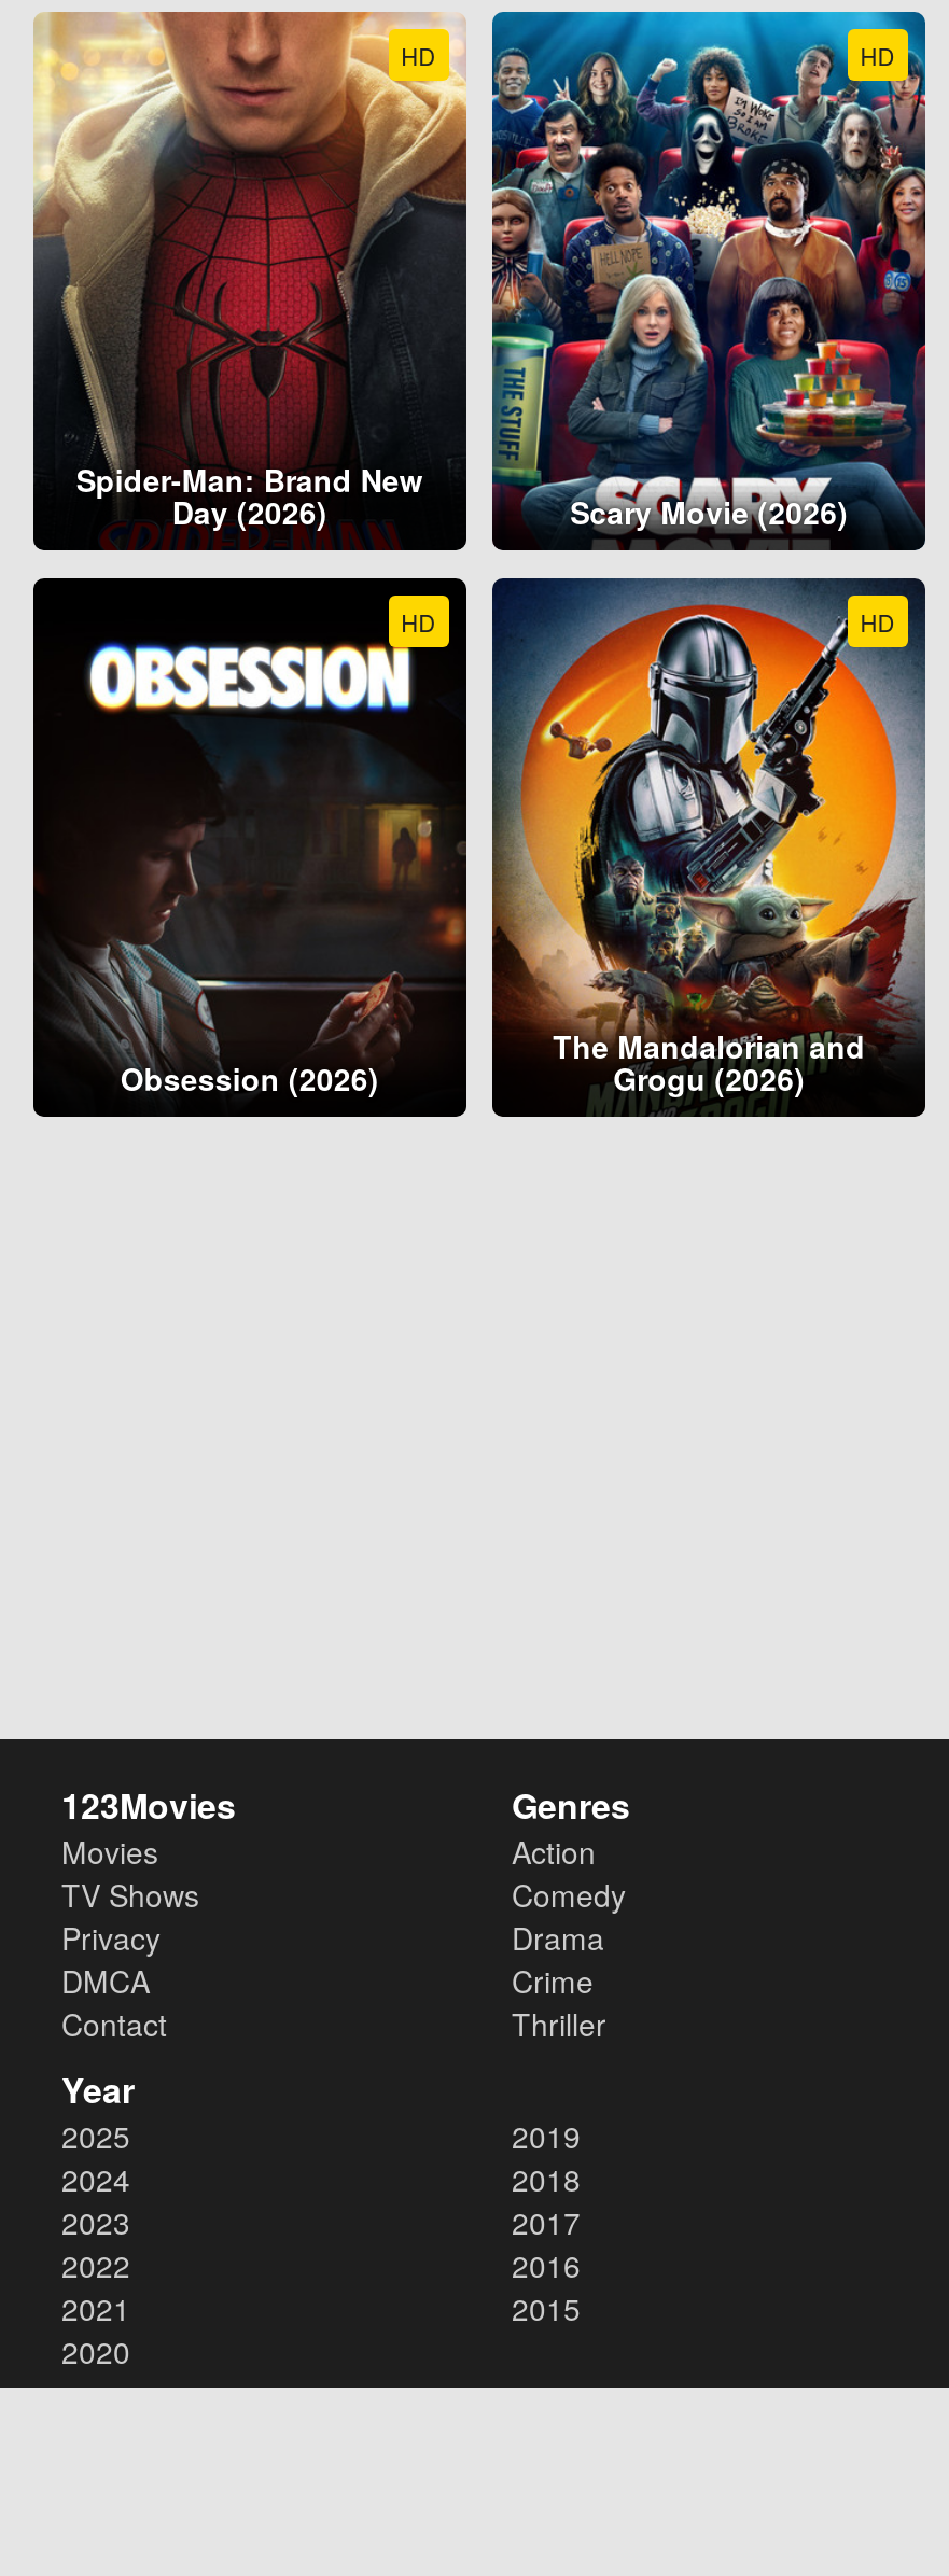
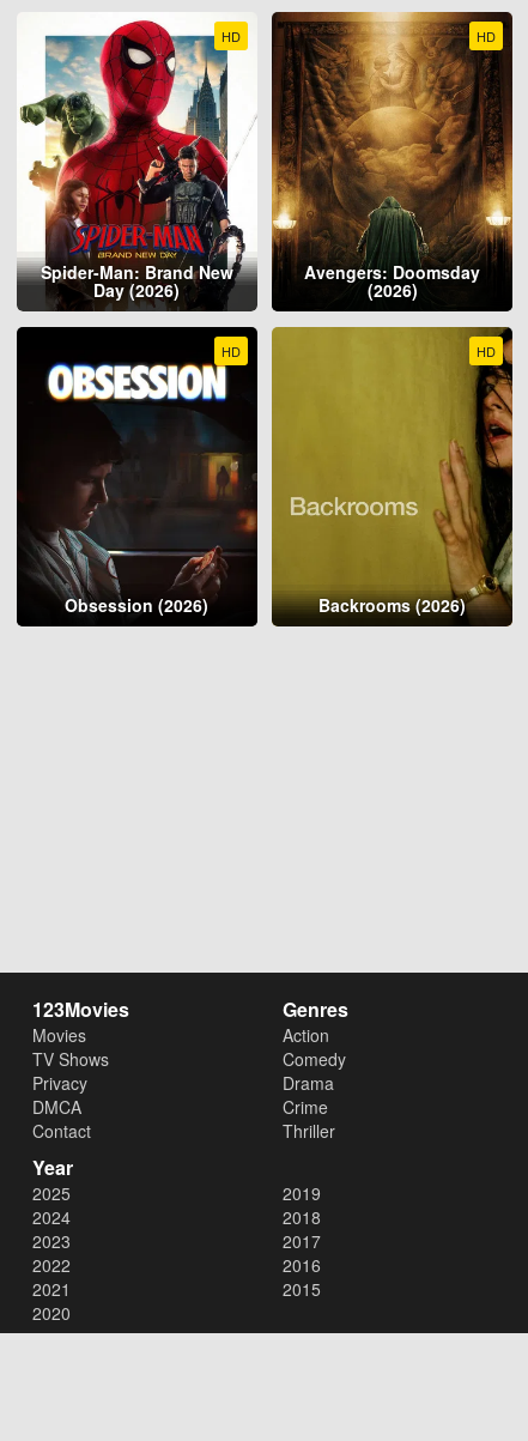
- [image]
+ [image]

- [image]
- Scary Movie (2026)
+ [image]
+ Avengers: Doomsday
+ (2026)

- [image]
- The Mandalorian and
- Grogu (2026)
+ [image]
+ Backrooms (2026)
